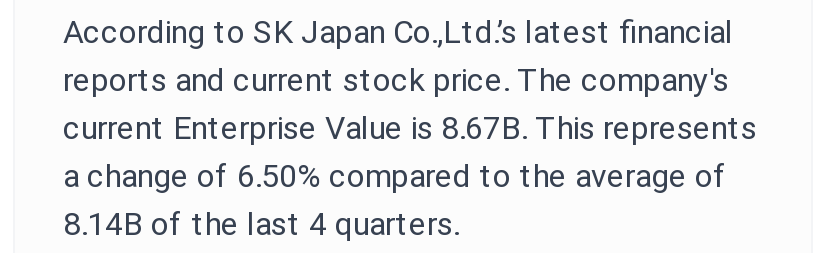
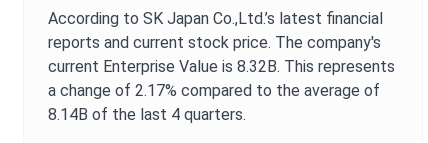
- current Enterprise Value is 8.67B. This represents
+ current Enterprise Value is 8.32B. This represents

- a change of 6.50% compared to the average of
+ a change of 2.17% compared to the average of
